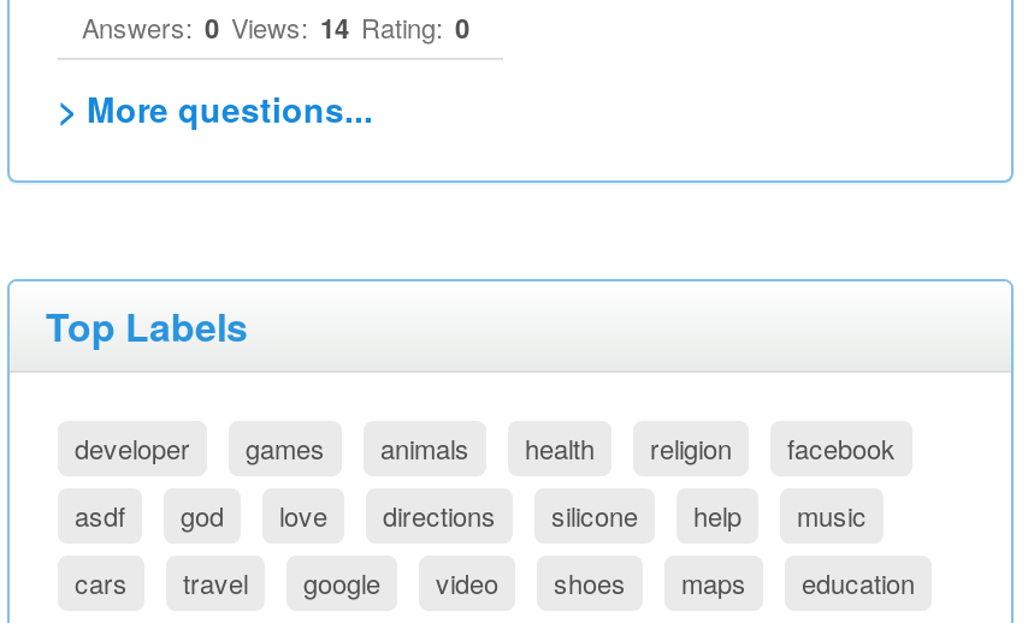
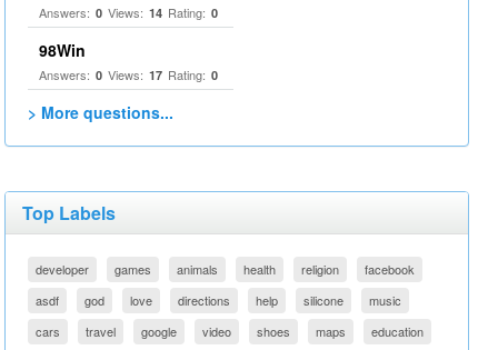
+ 98Win
+ Answers: 0 Views: 17 Rating: 0

moved down: silicone
